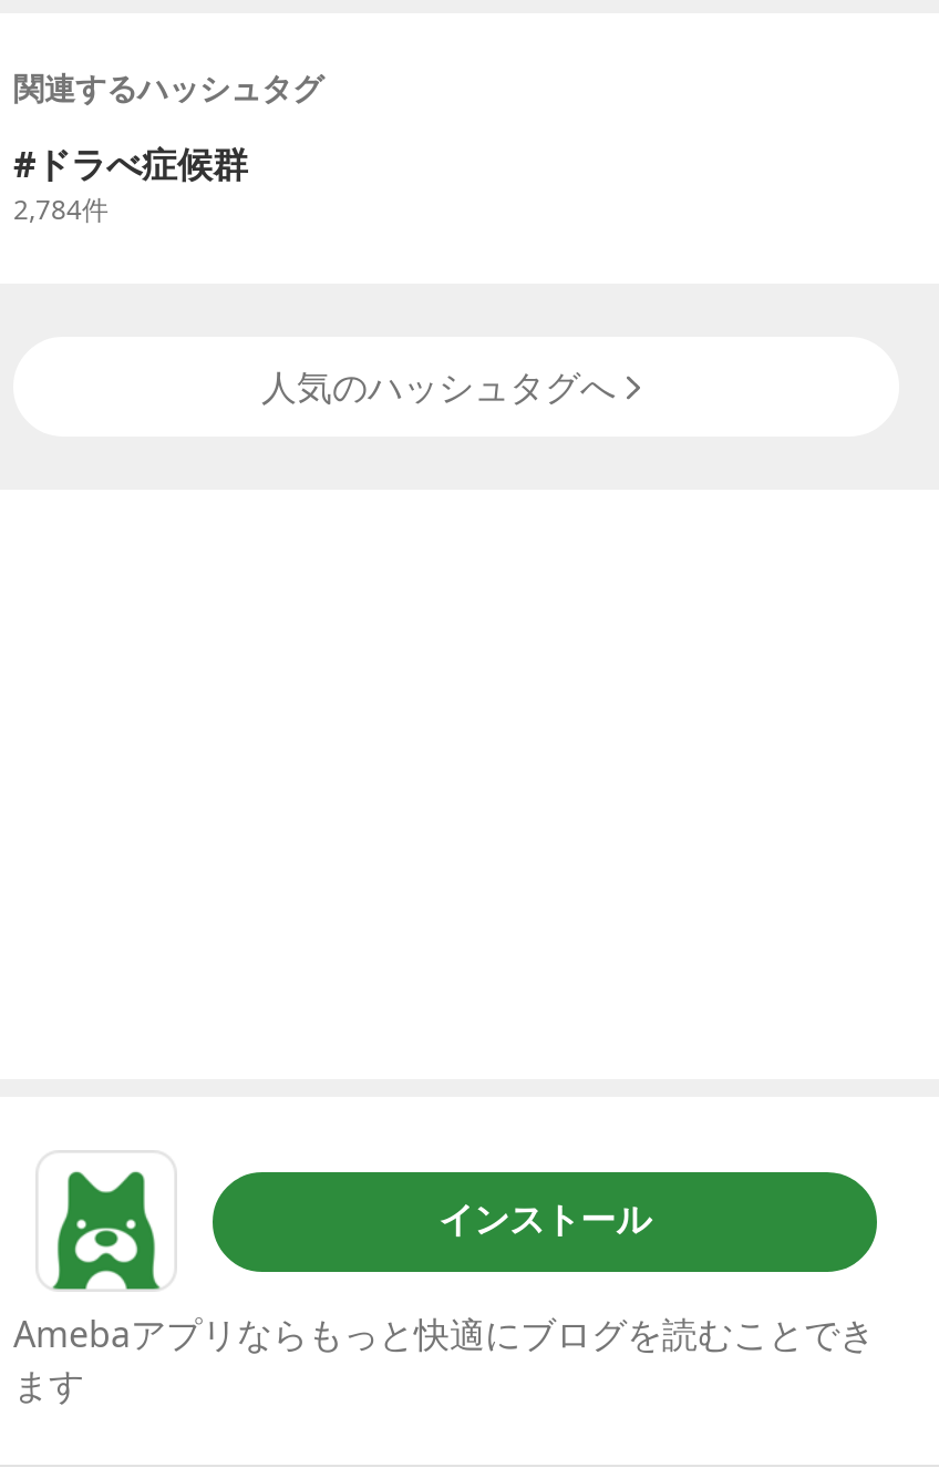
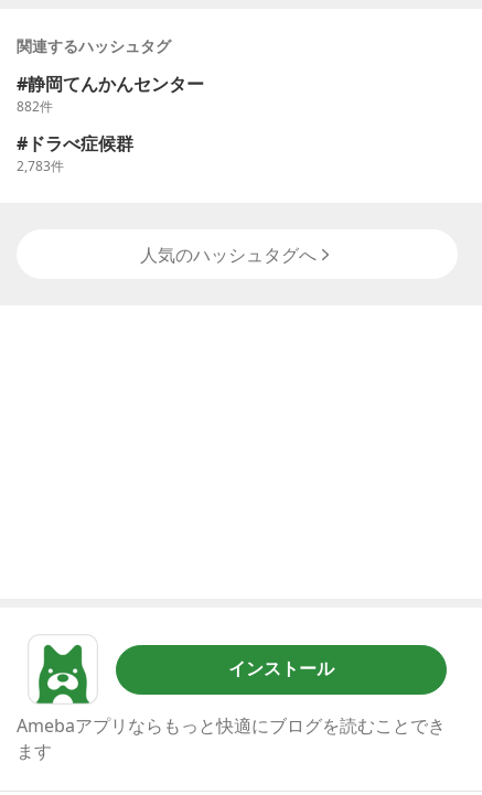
+ 静岡てんかんセンター
+ 882件

- 2,784件
+ 2,783件
